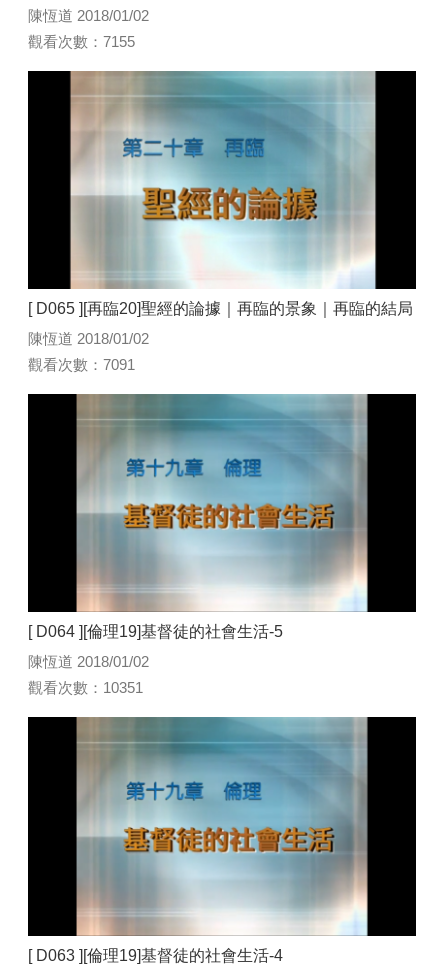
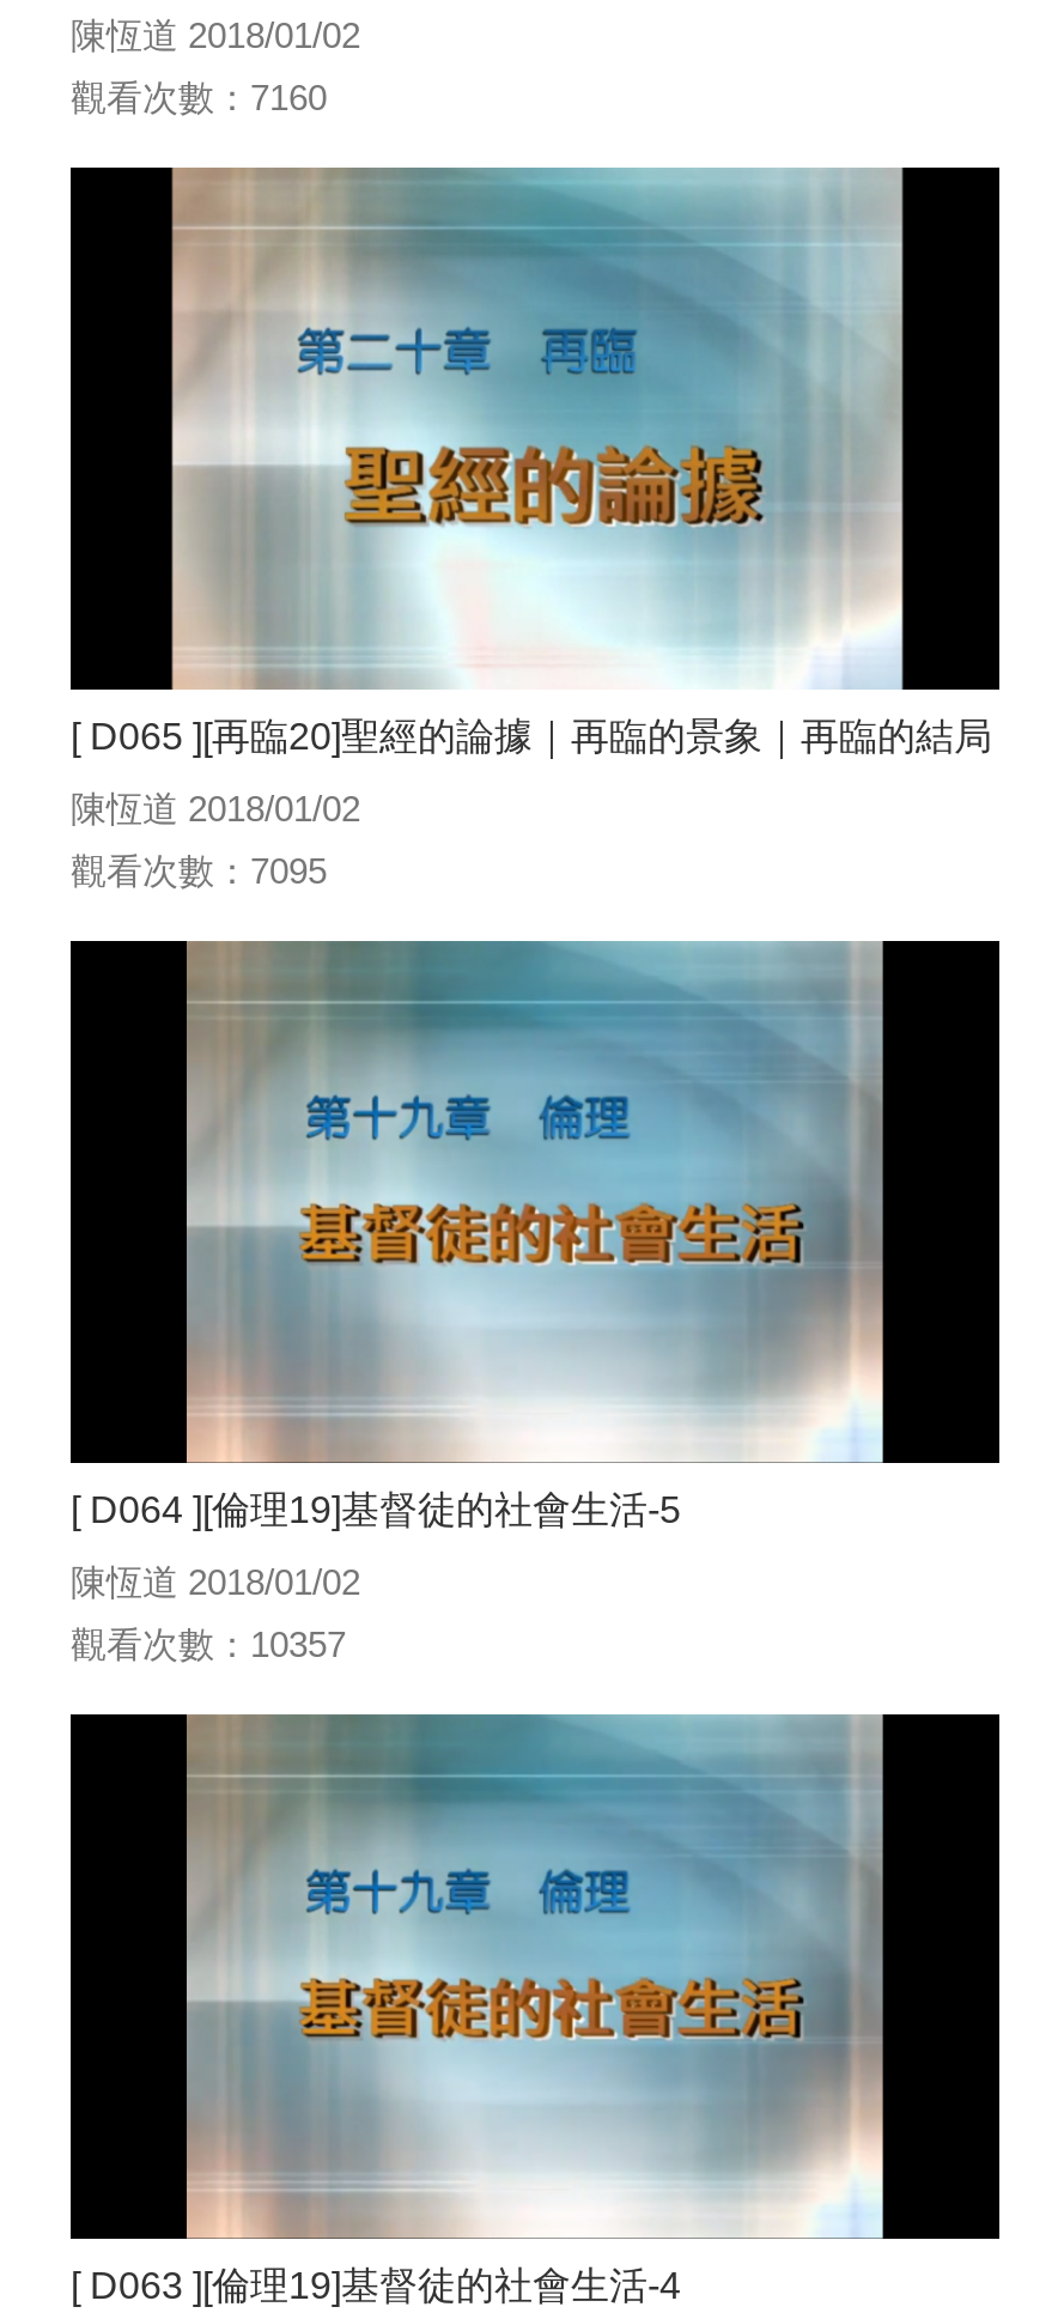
- 觀看次數：7155
+ 觀看次數：7160

- 觀看次數：7091
+ 觀看次數：7095

- 觀看次數：10351
+ 觀看次數：10357
